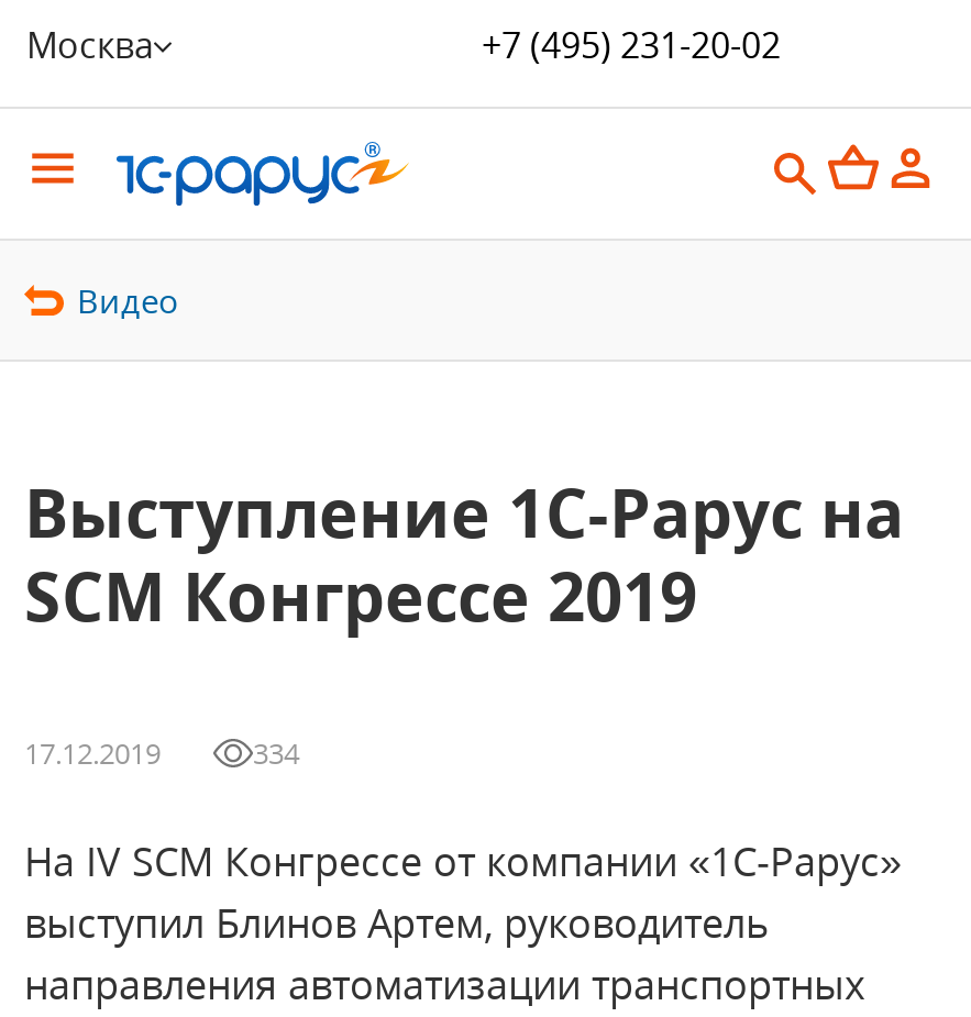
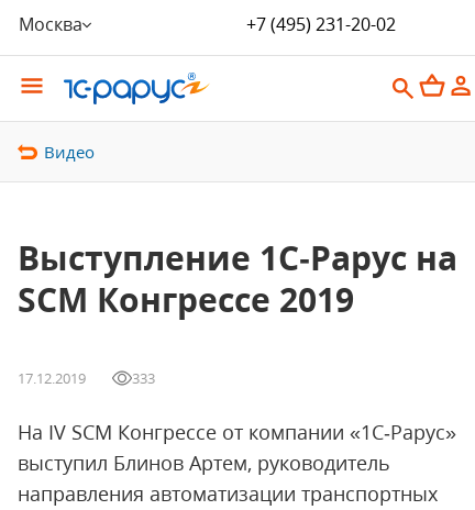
- 334
+ 333
